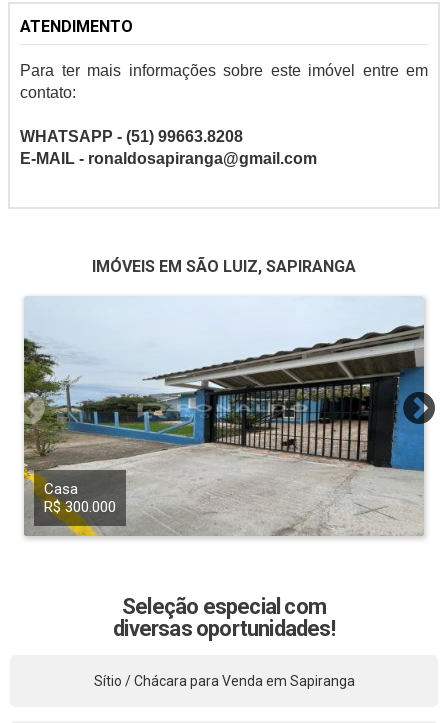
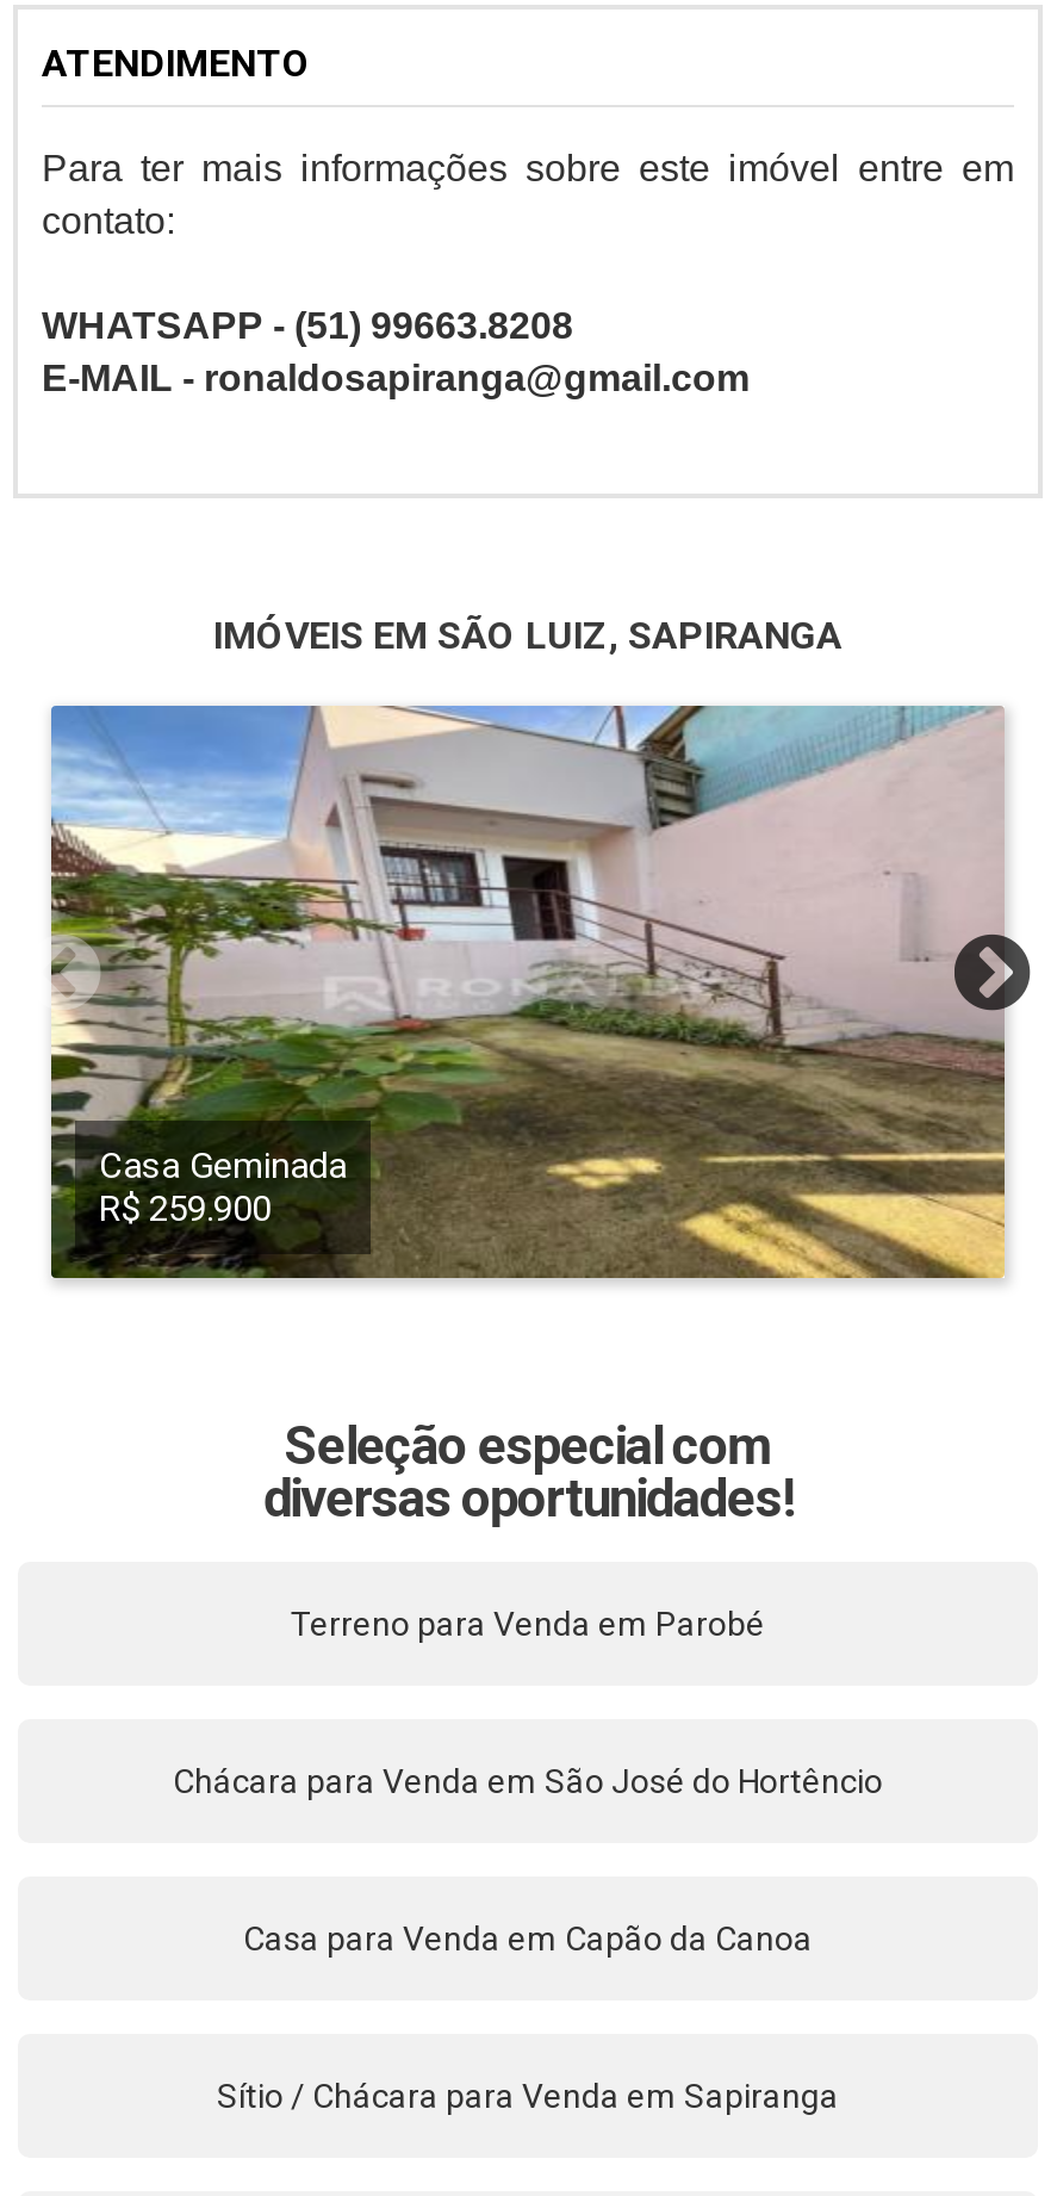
- [image]
- Casa
- R$ 300.000
+ [image]
+ Casa Geminada
+ R$ 259.900

+ Chácara para Venda em São José do Hortêncio

+ Casa para Venda em Capão da Canoa

+ Terreno para Venda em Parobé
